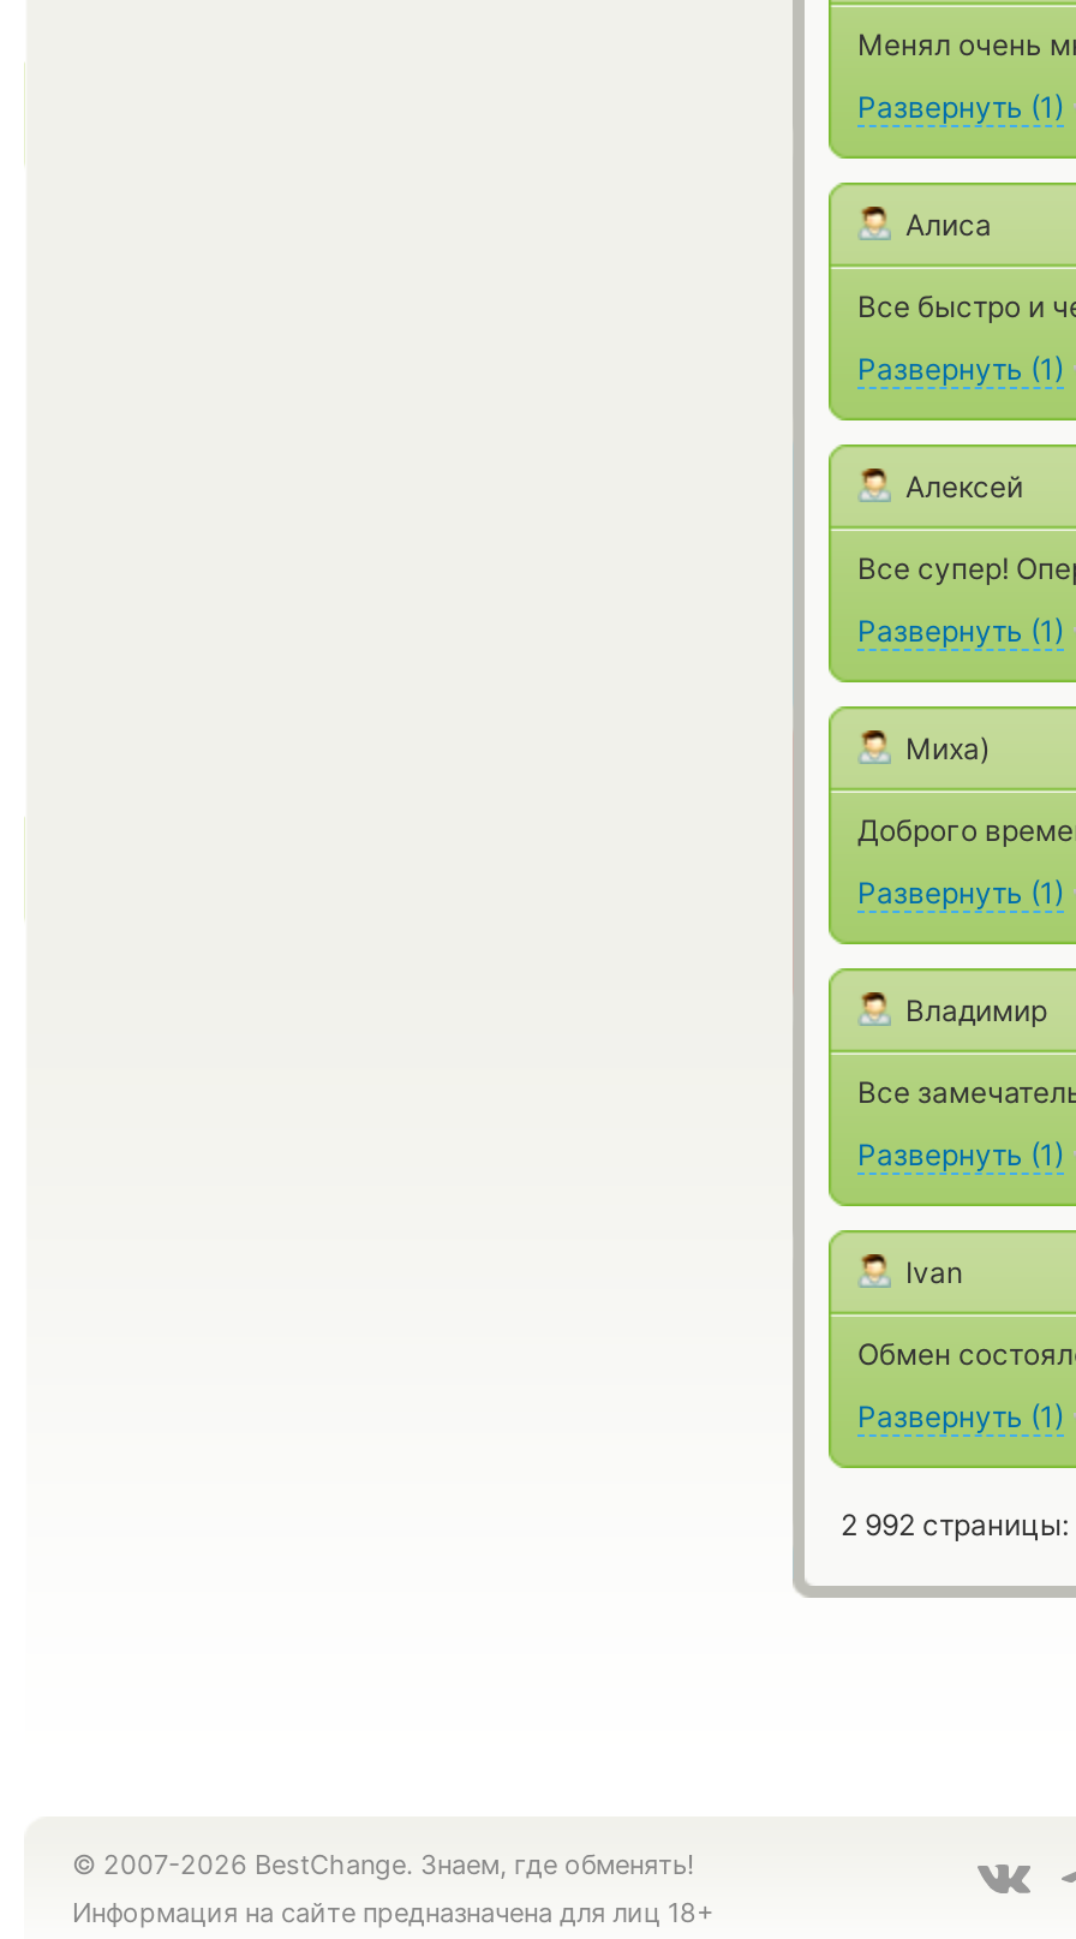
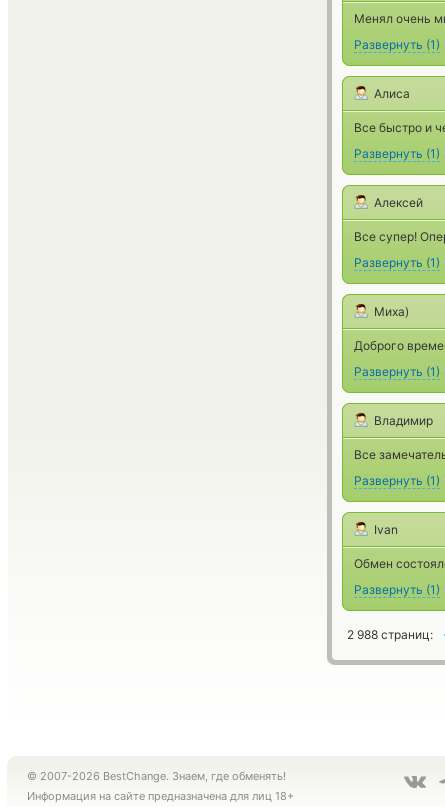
- 2 992 страницы:
+ 2 988 страниц:
